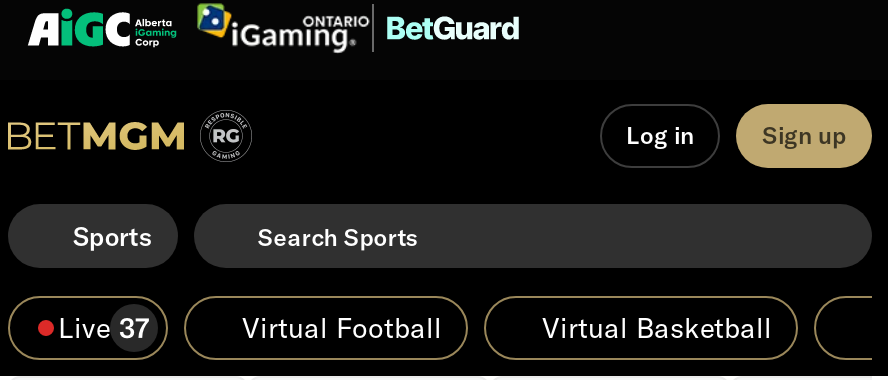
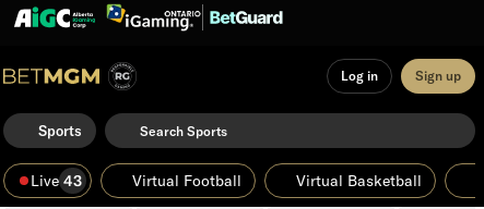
- Live 37
+ Live 43
